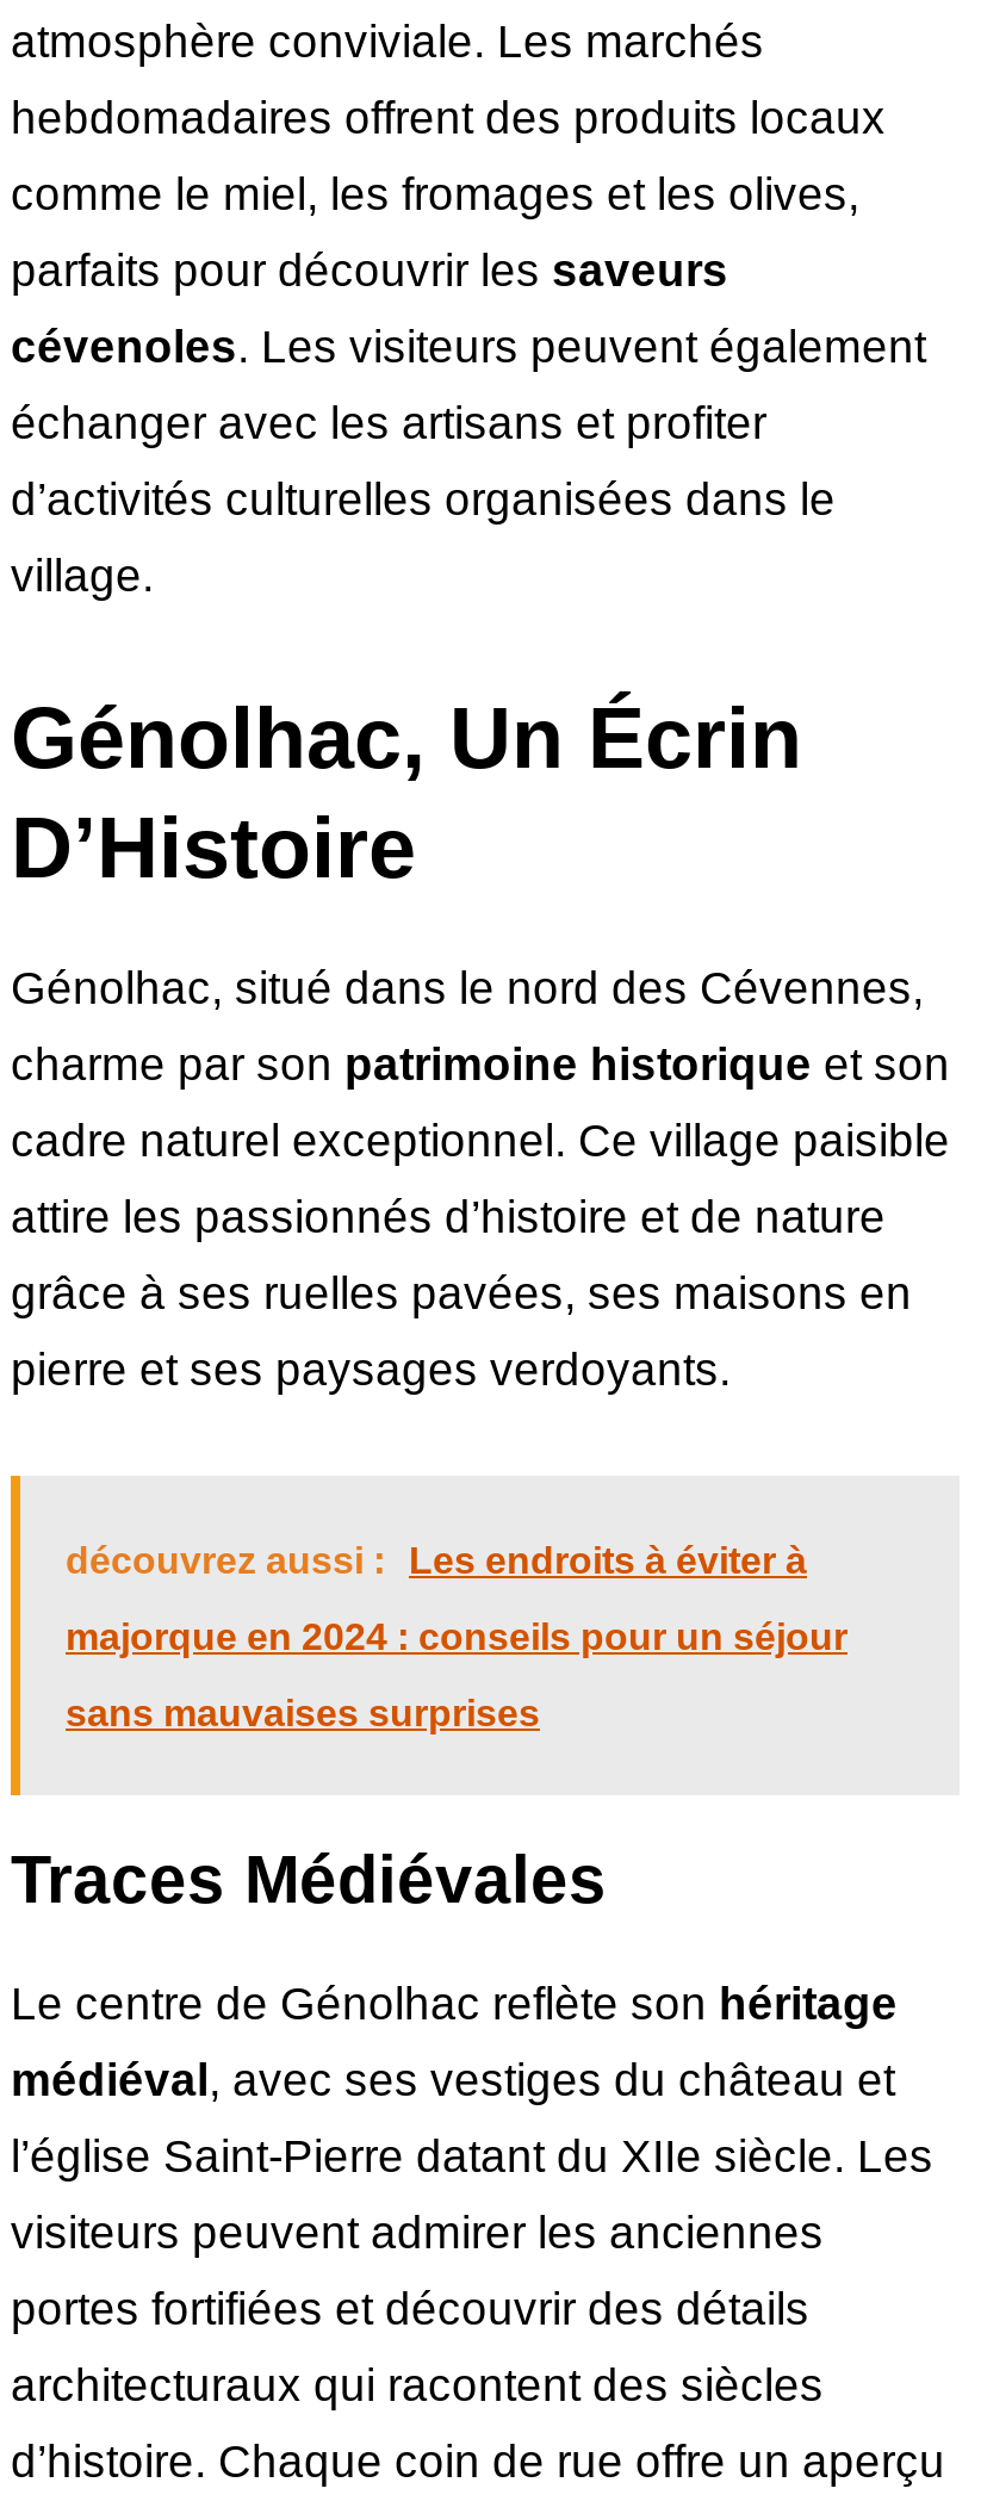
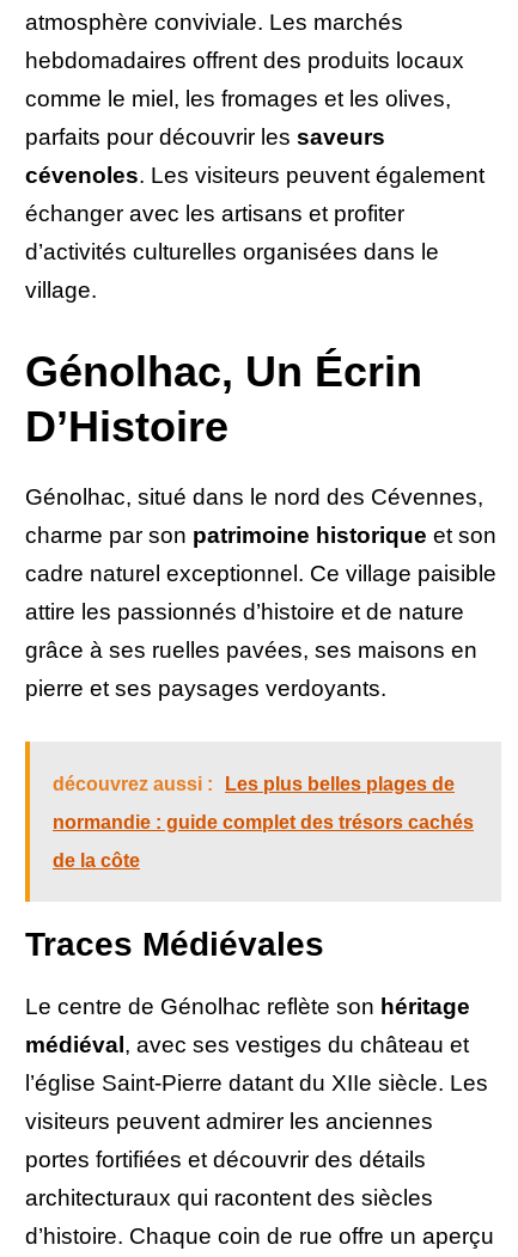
- découvrez aussi : Les endroits à éviter à
+ découvrez aussi : Les plus belles plages de

- majorque en 2024 : conseils pour un séjour
+ normandie : guide complet des trésors cachés

- sans mauvaises surprises
+ de la côte
